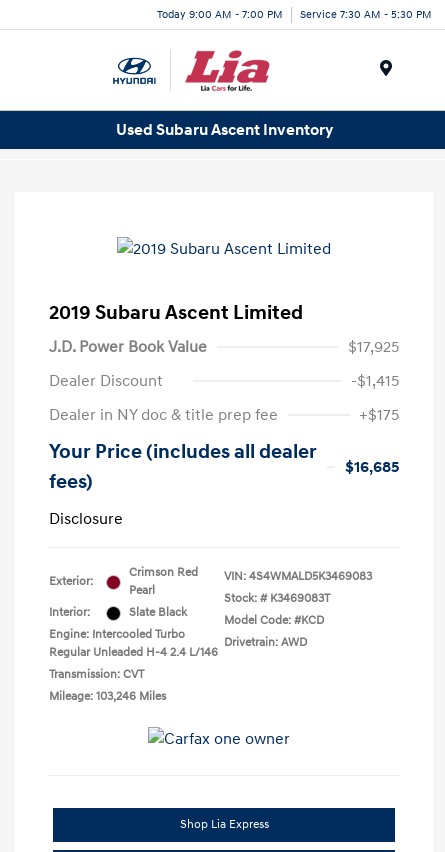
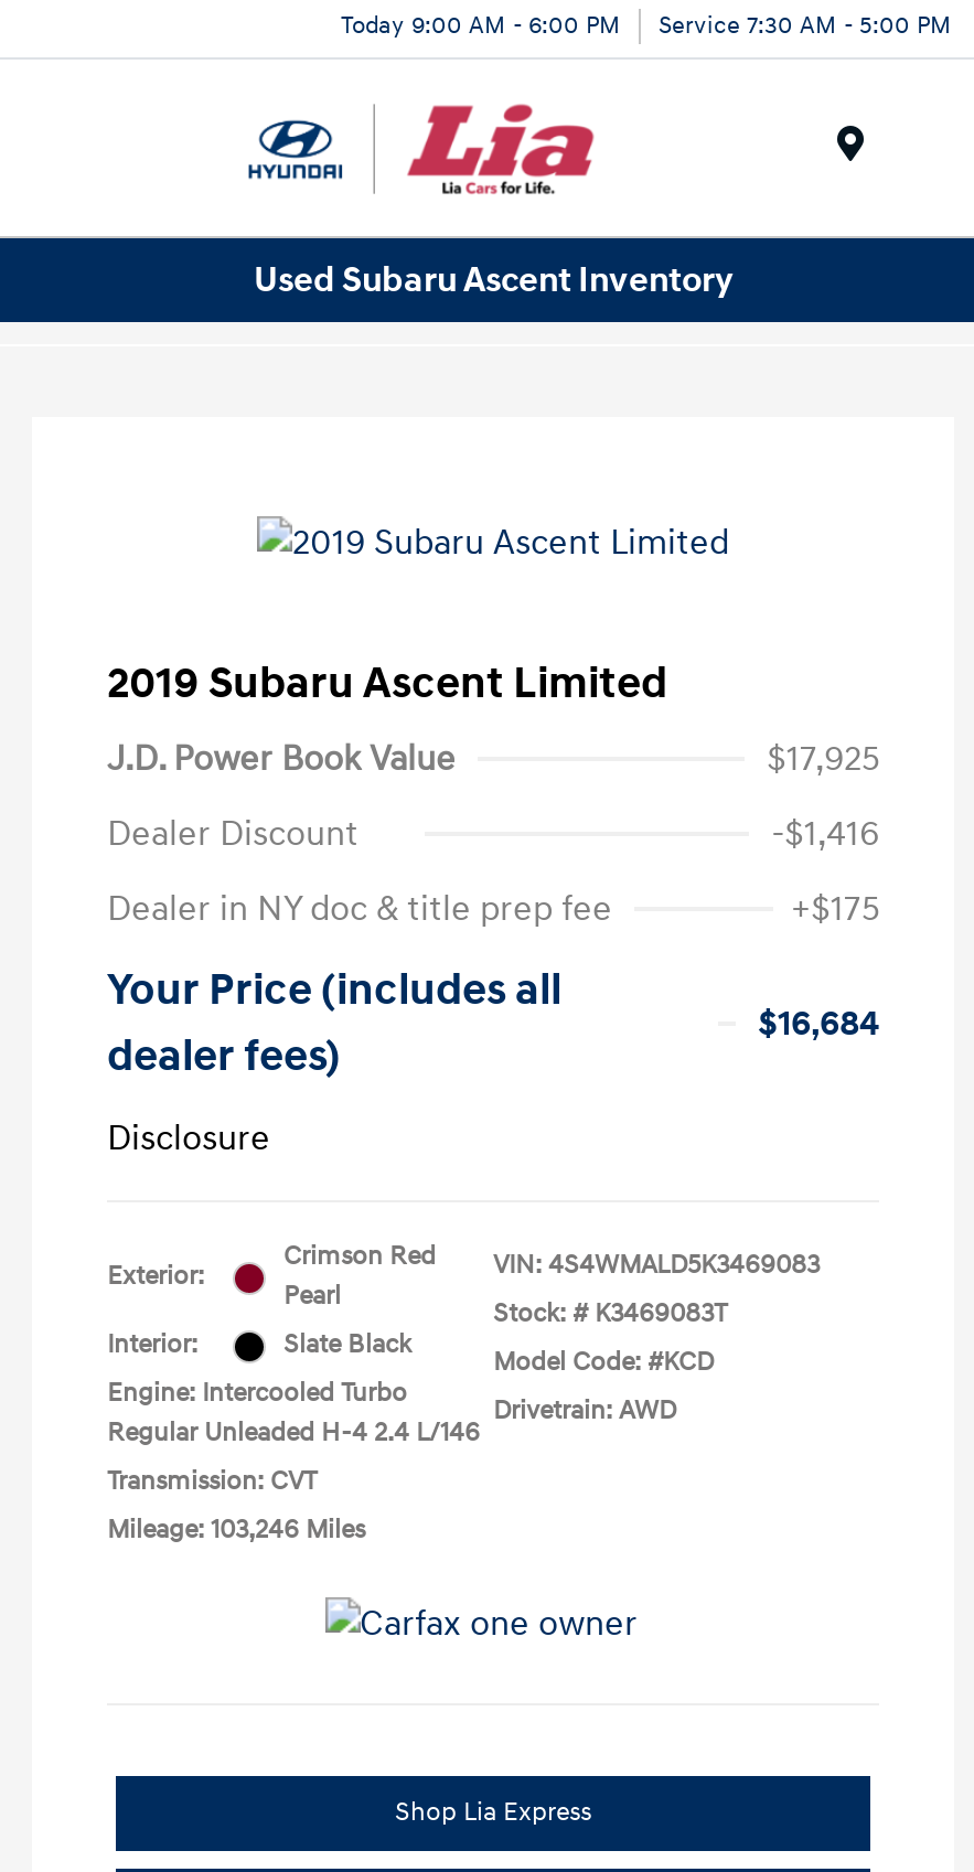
- Today 9:00 AM - 7:00 PM
+ Today 9:00 AM - 6:00 PM

- Service 7:30 AM - 5:30 PM
+ Service 7:30 AM - 5:00 PM

- -$1,415
+ -$1,416

- $16,685
+ $16,684
